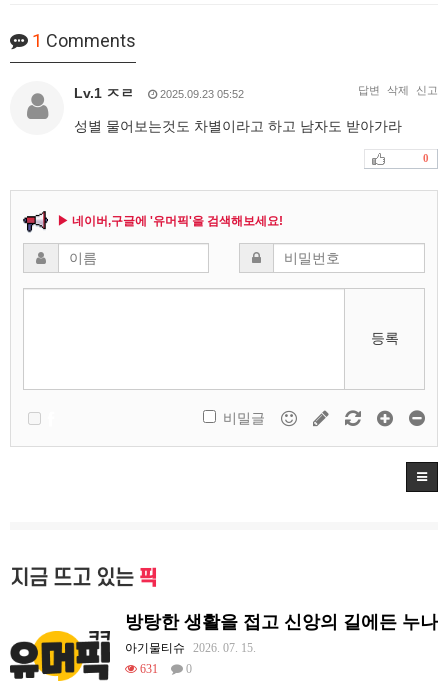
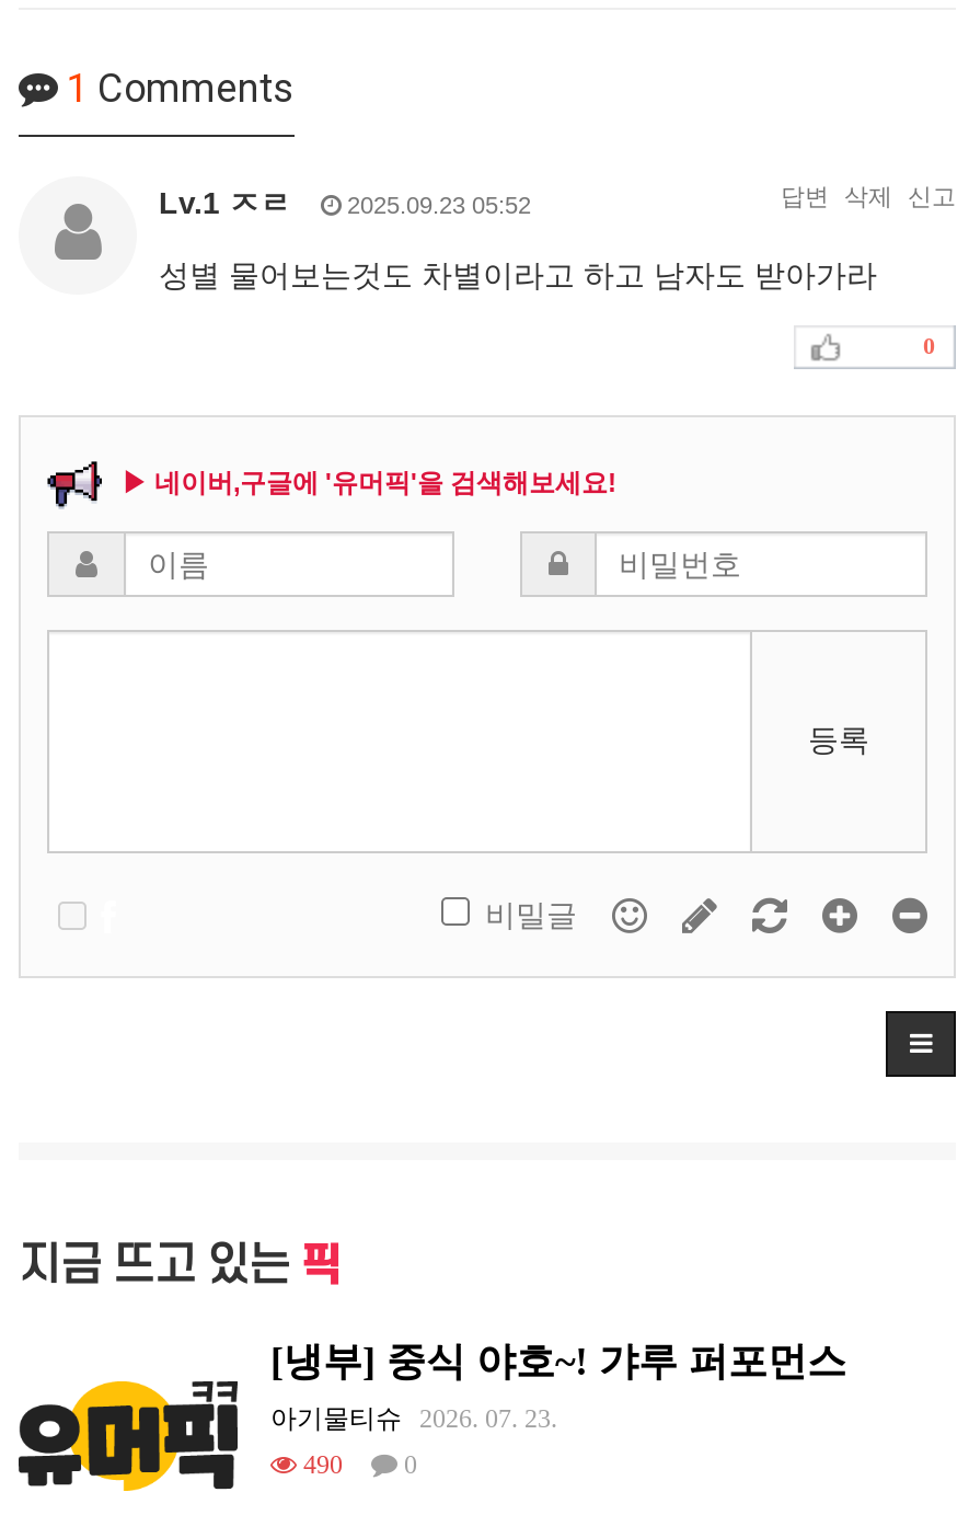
- 방탕한 생활을 접고 신앙의 길에든 누나
- 아기물티슈 2026. 07. 15.
+ [냉부] 중식 야호~! 갸루 퍼포먼스
+ 아기물티슈 2026. 07. 23.

- 631 0
+ 490 0
